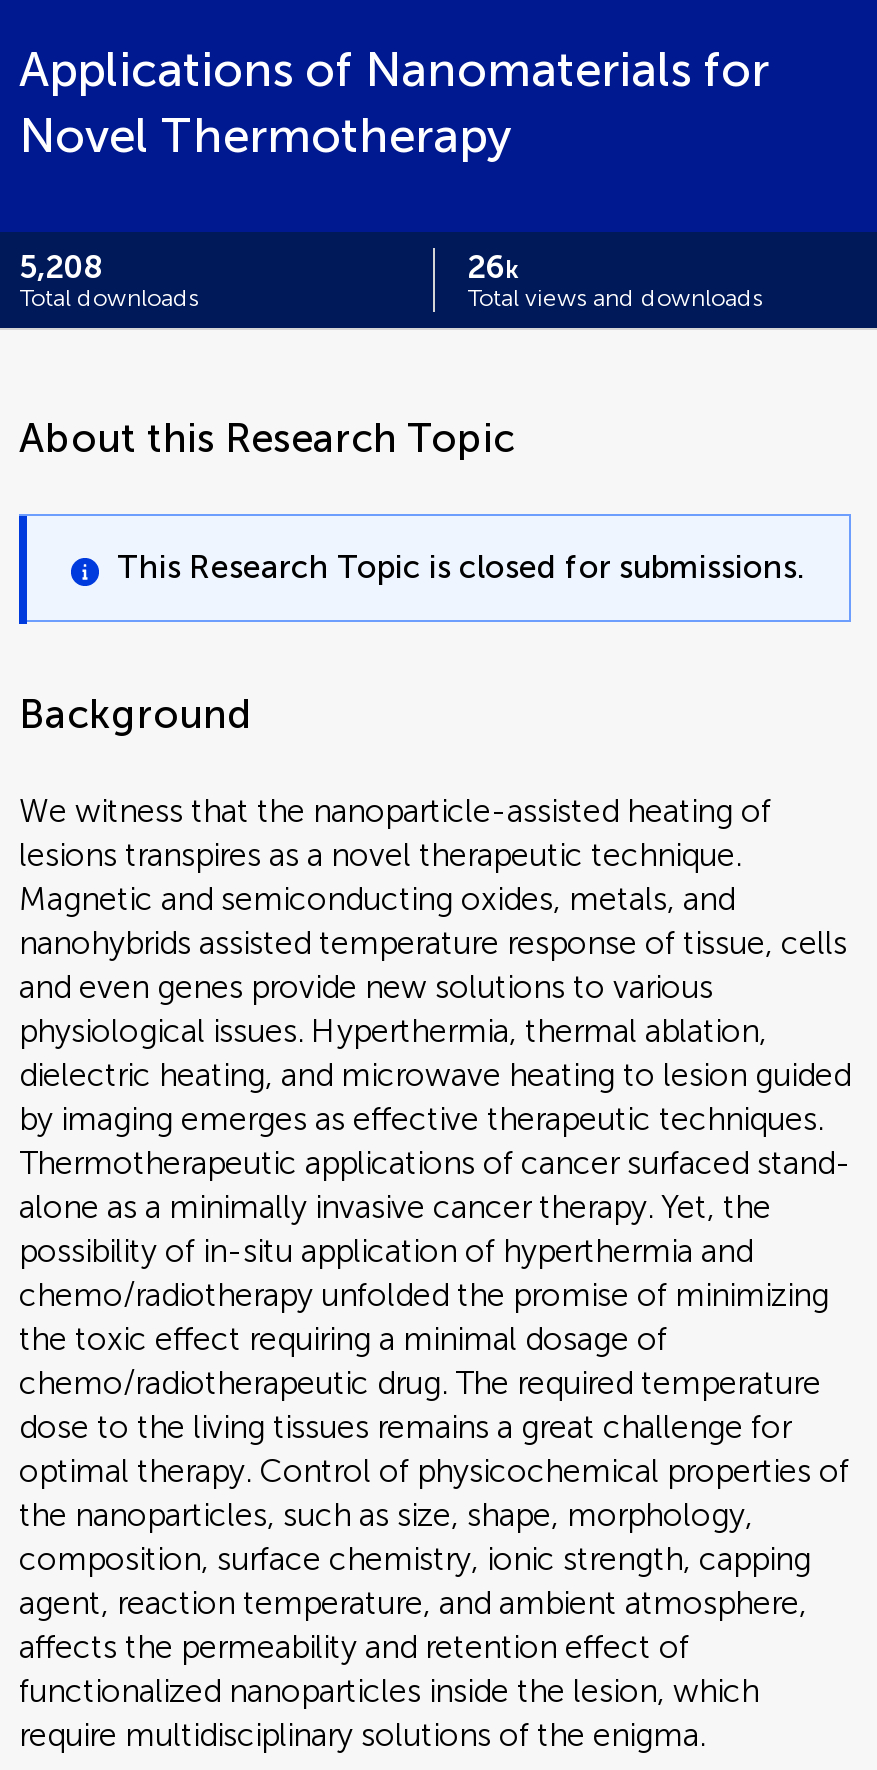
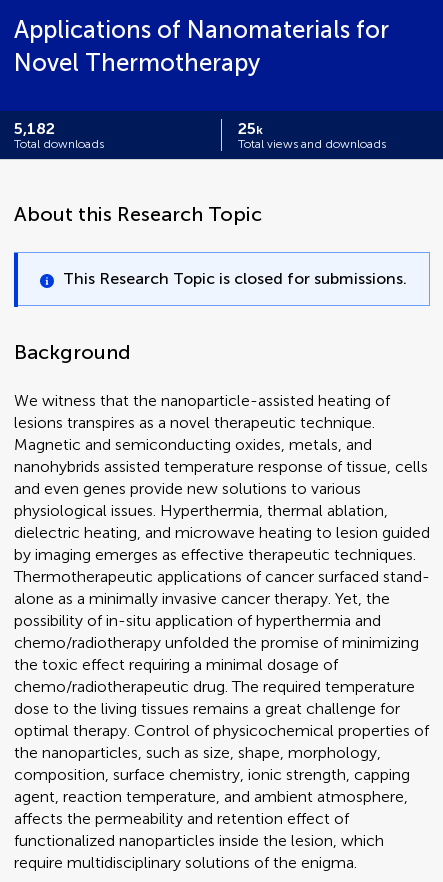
- 5,208
+ 5,182

- 26k
+ 25k
